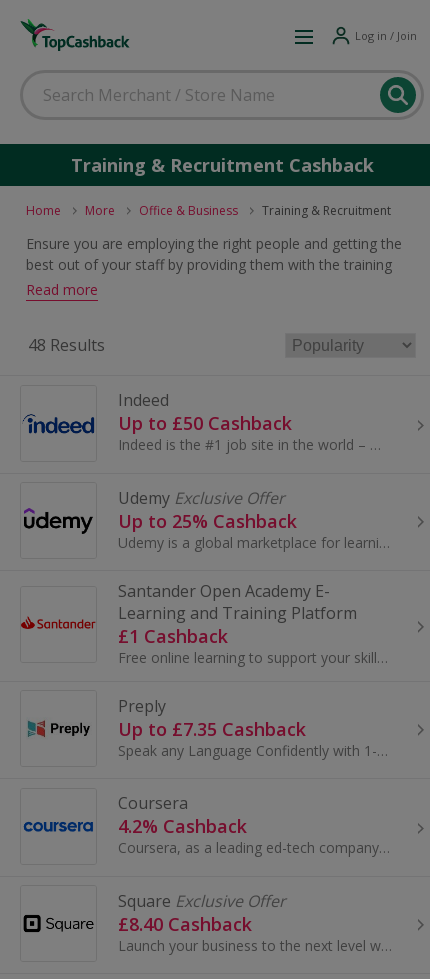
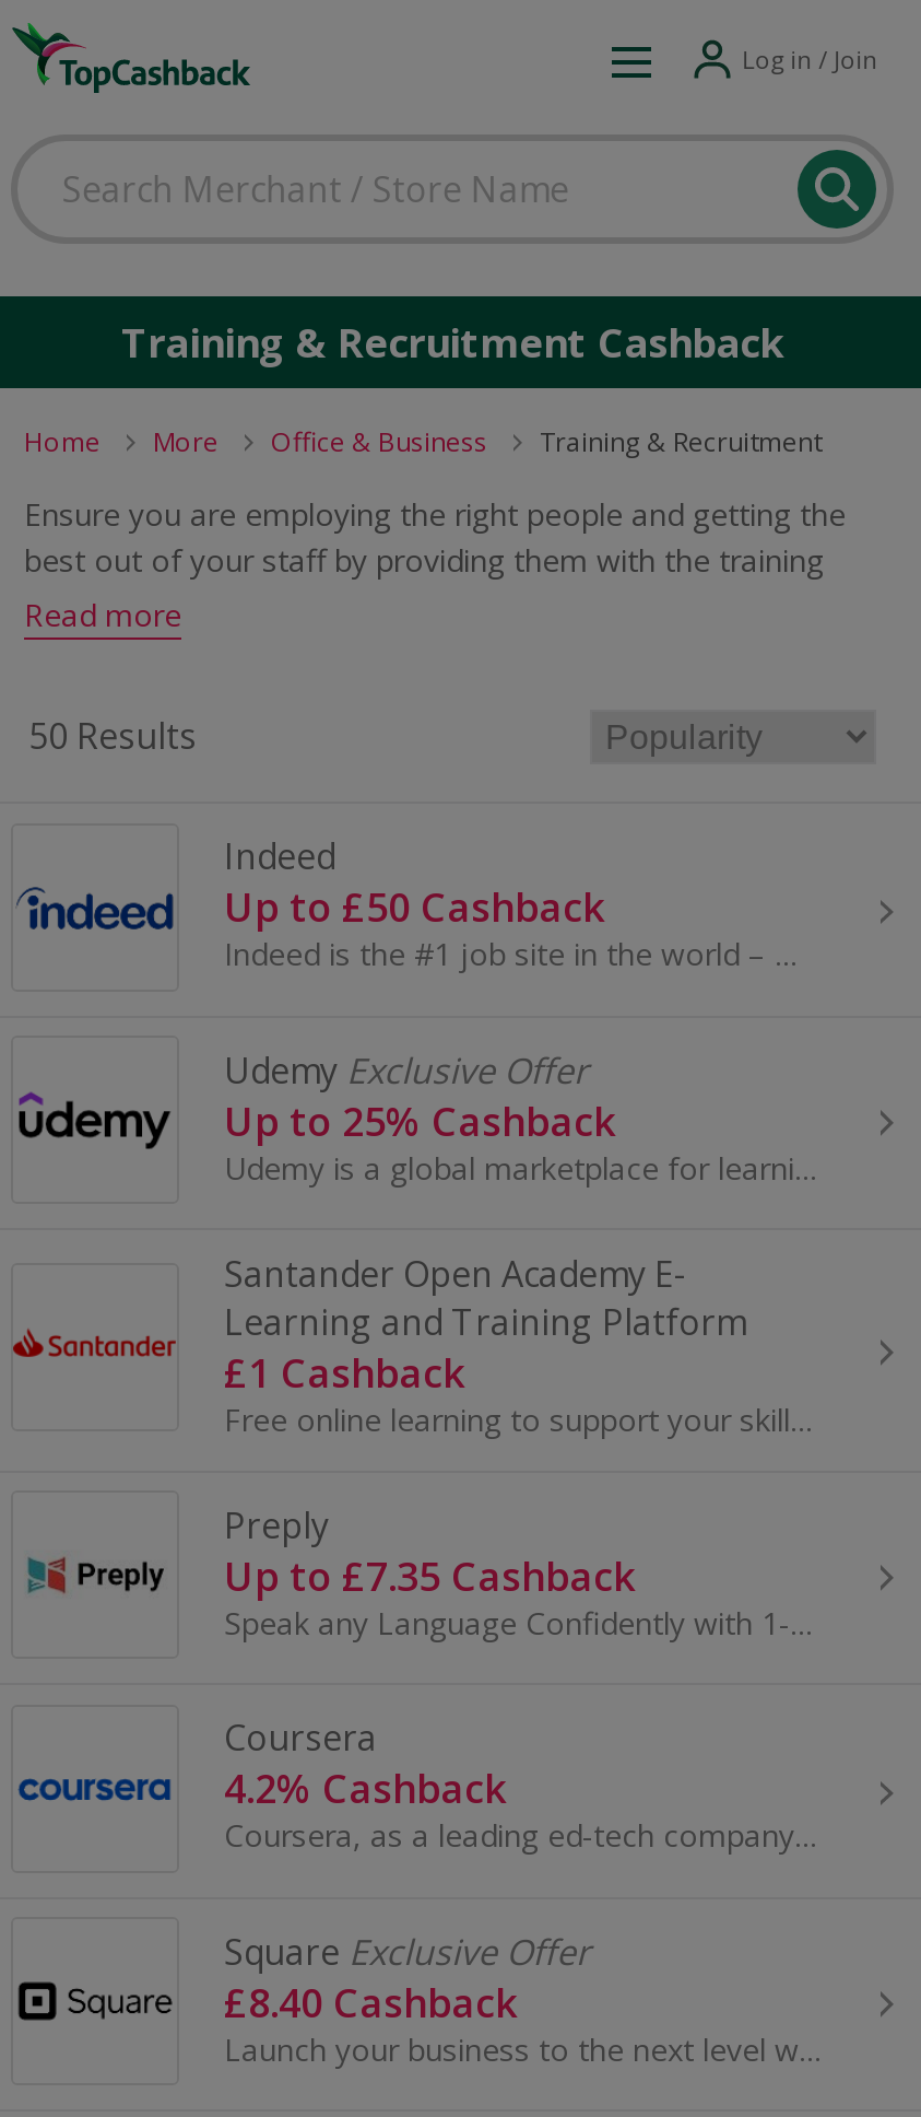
- 48 Results
+ 50 Results
